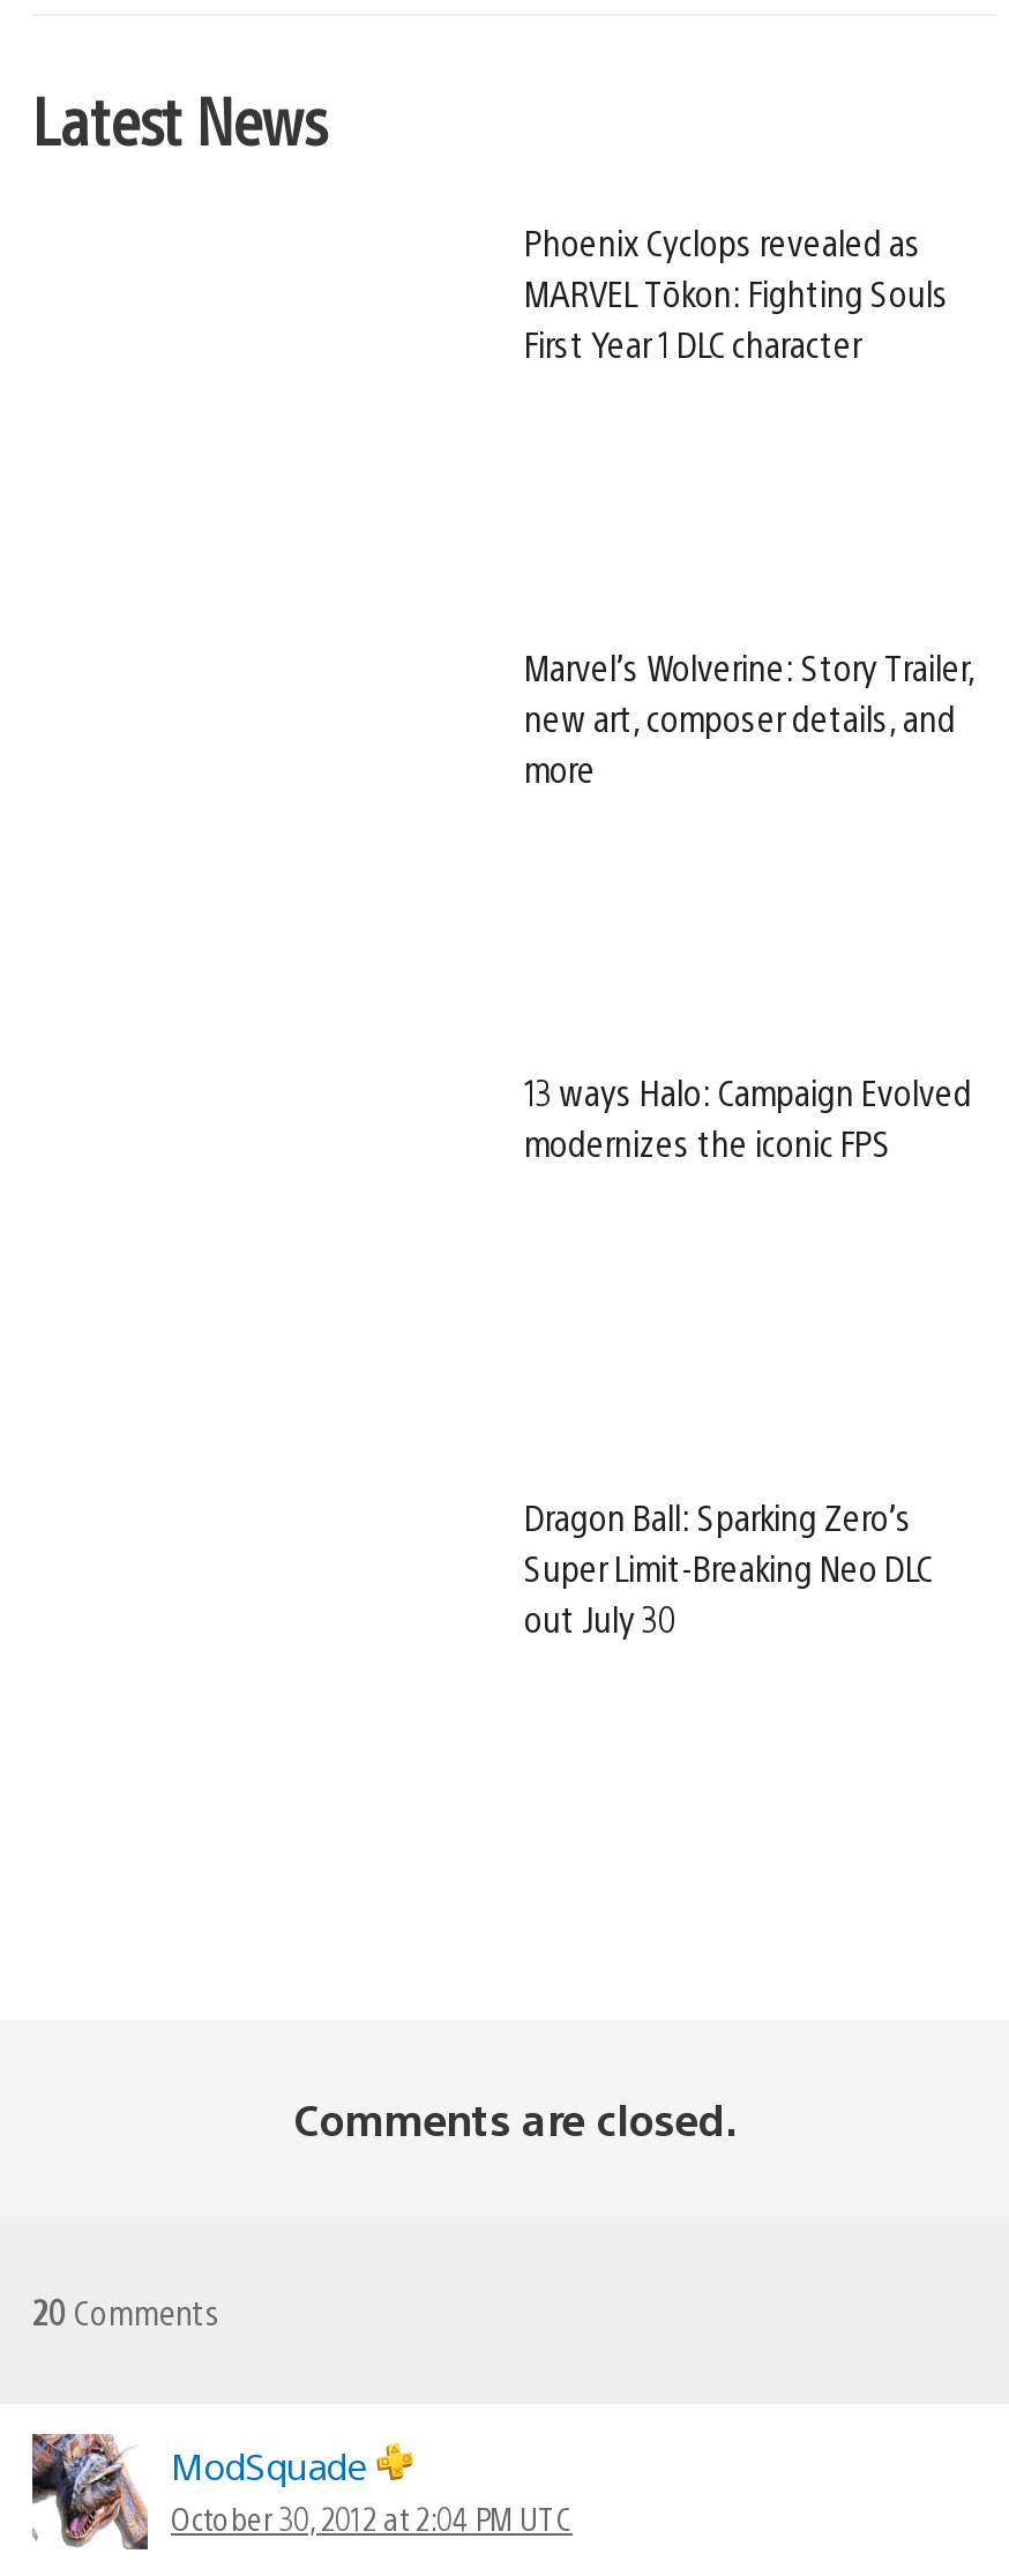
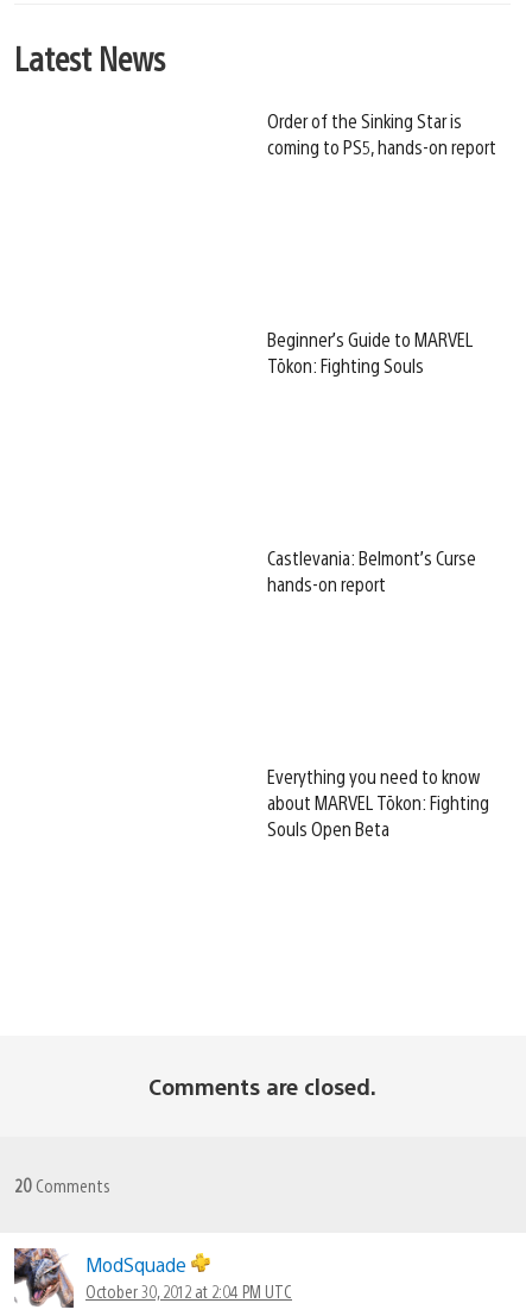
- Phoenix Cyclops revealed as
- MARVEL Tōkon: Fighting Souls
- First Year 1 DLC character
+ Order of the Sinking Star is
+ coming to PS5, hands-on report

- Marvel’s Wolverine: Story Trailer,
- new art, composer details, and
- more
+ Beginner’s Guide to MARVEL
+ Tōkon: Fighting Souls

- 13 ways Halo: Campaign Evolved
- modernizes the iconic FPS
+ Castlevania: Belmont’s Curse
+ hands-on report

- Dragon Ball: Sparking Zero’s
- Super Limit-Breaking Neo DLC
- out July 30
+ Everything you need to know
+ about MARVEL Tōkon: Fighting
+ Souls Open Beta
